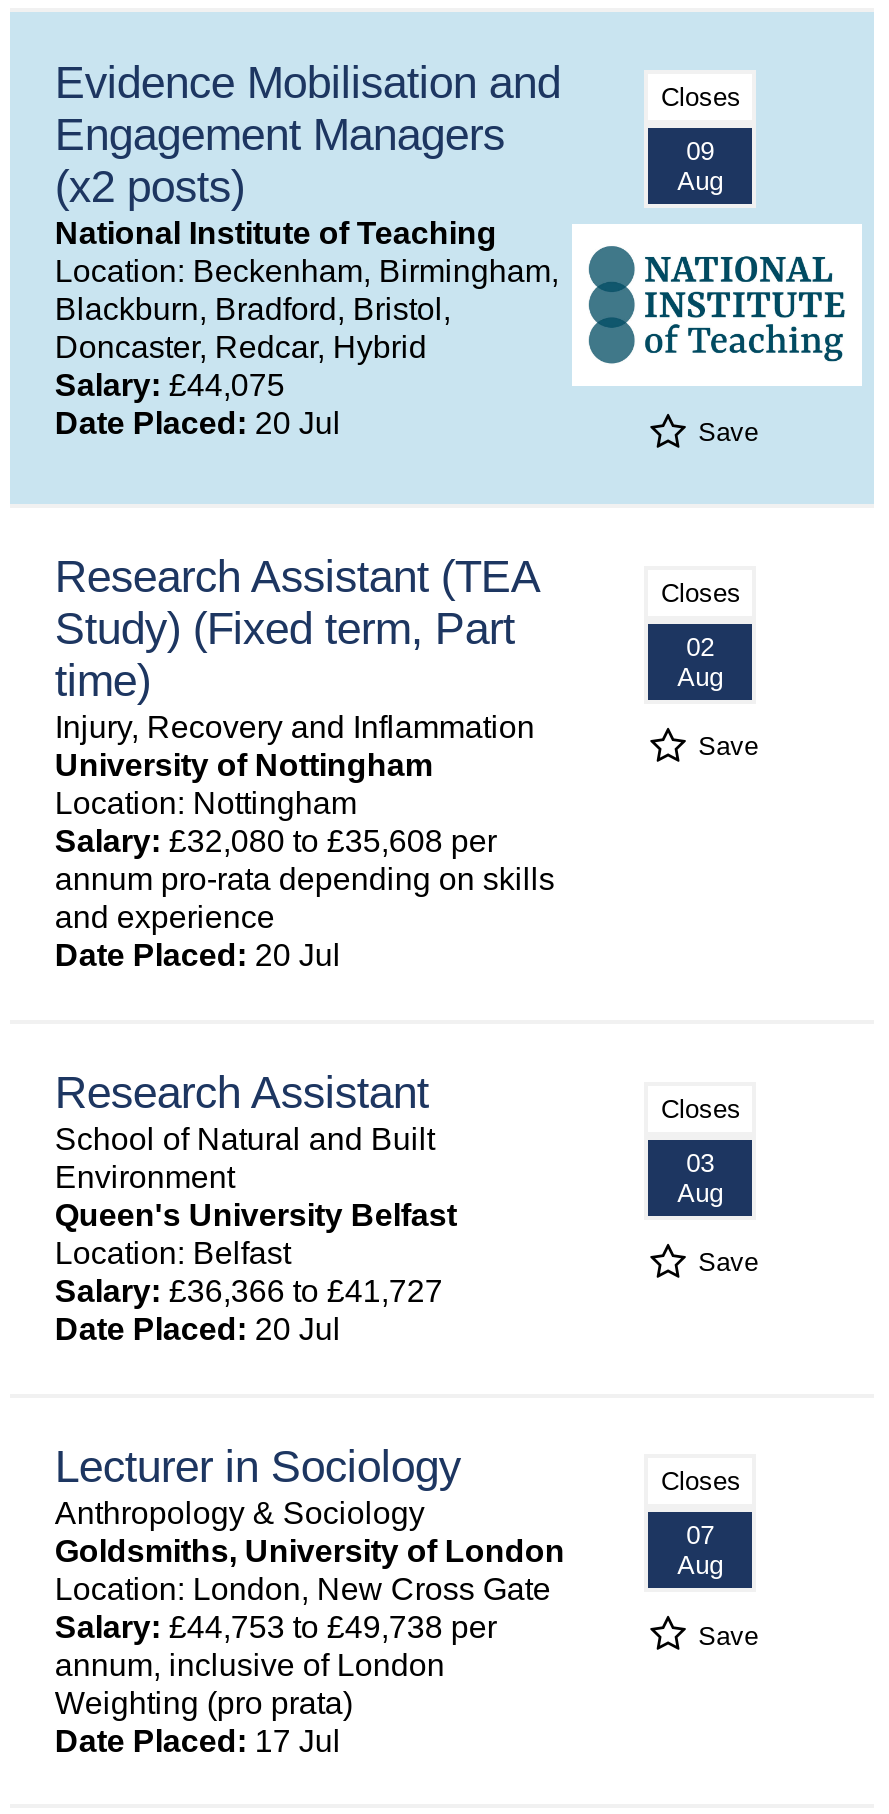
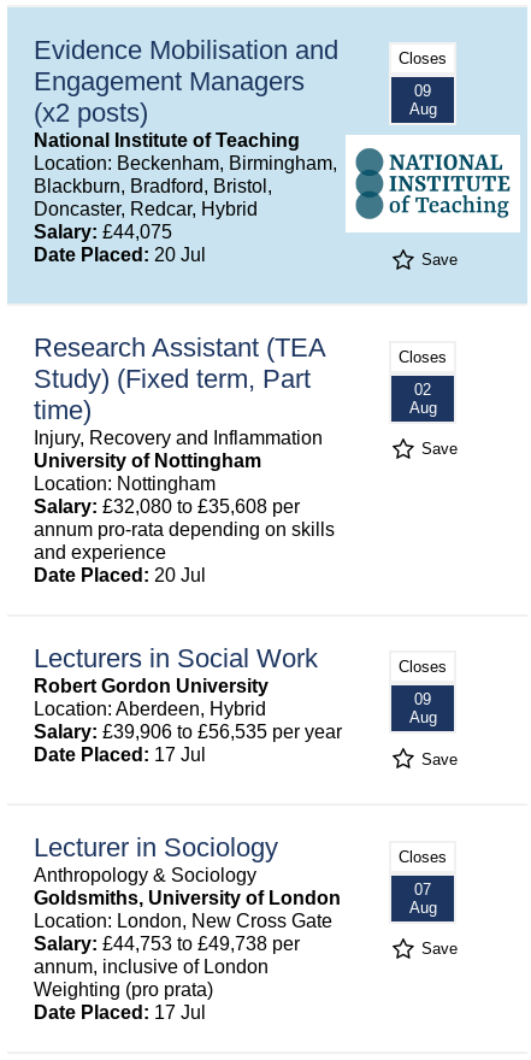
- Research Assistant
- School of Natural and Built
- Environment
- Queen's University Belfast
- Location: Belfast
- Salary: £36,366 to £41,727
- Date Placed: 20 Jul
+ Lecturers in Social Work
+ Robert Gordon University
+ Location: Aberdeen, Hybrid
+ Salary: £39,906 to £56,535 per year
+ Date Placed: 17 Jul

- 03
+ 09
